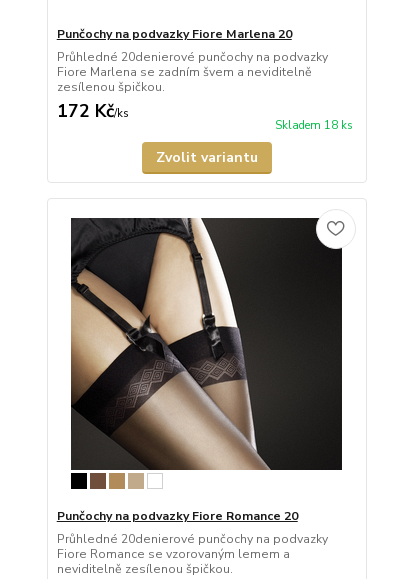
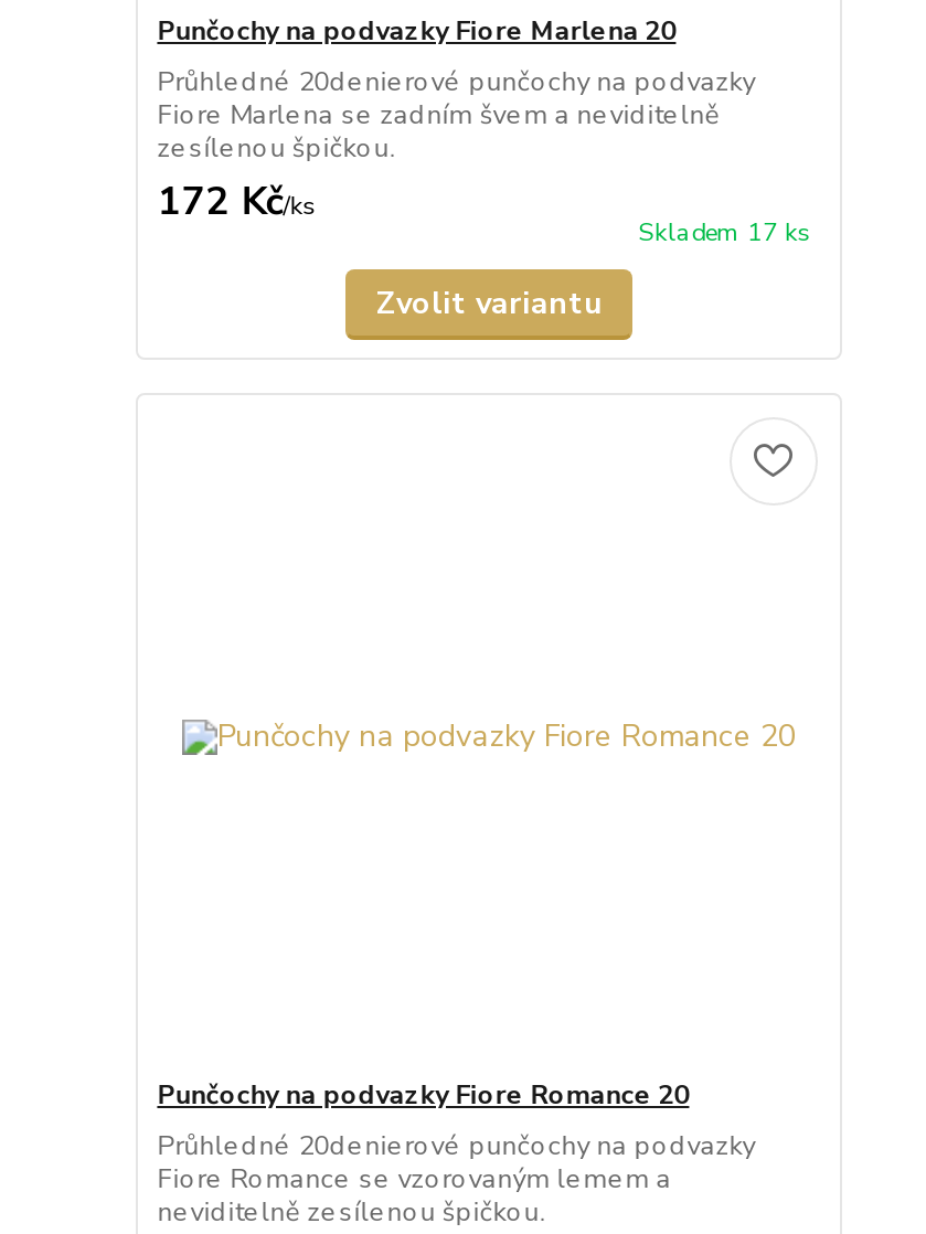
- Skladem 18 ks
+ Skladem 17 ks

- [image]
